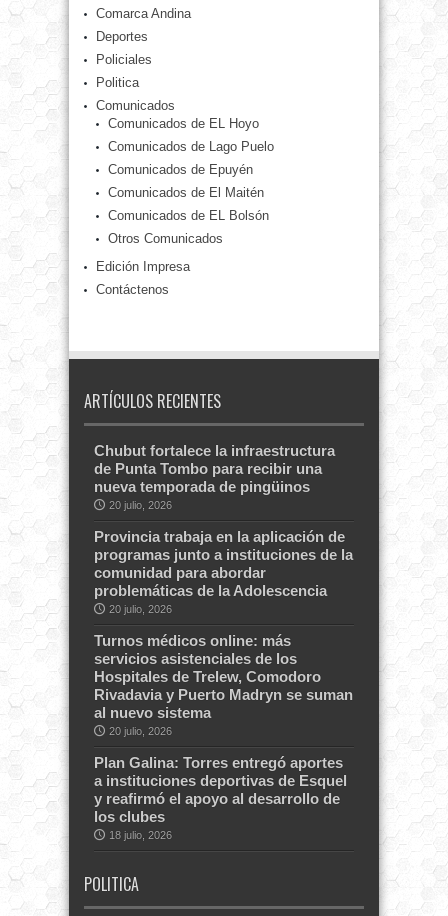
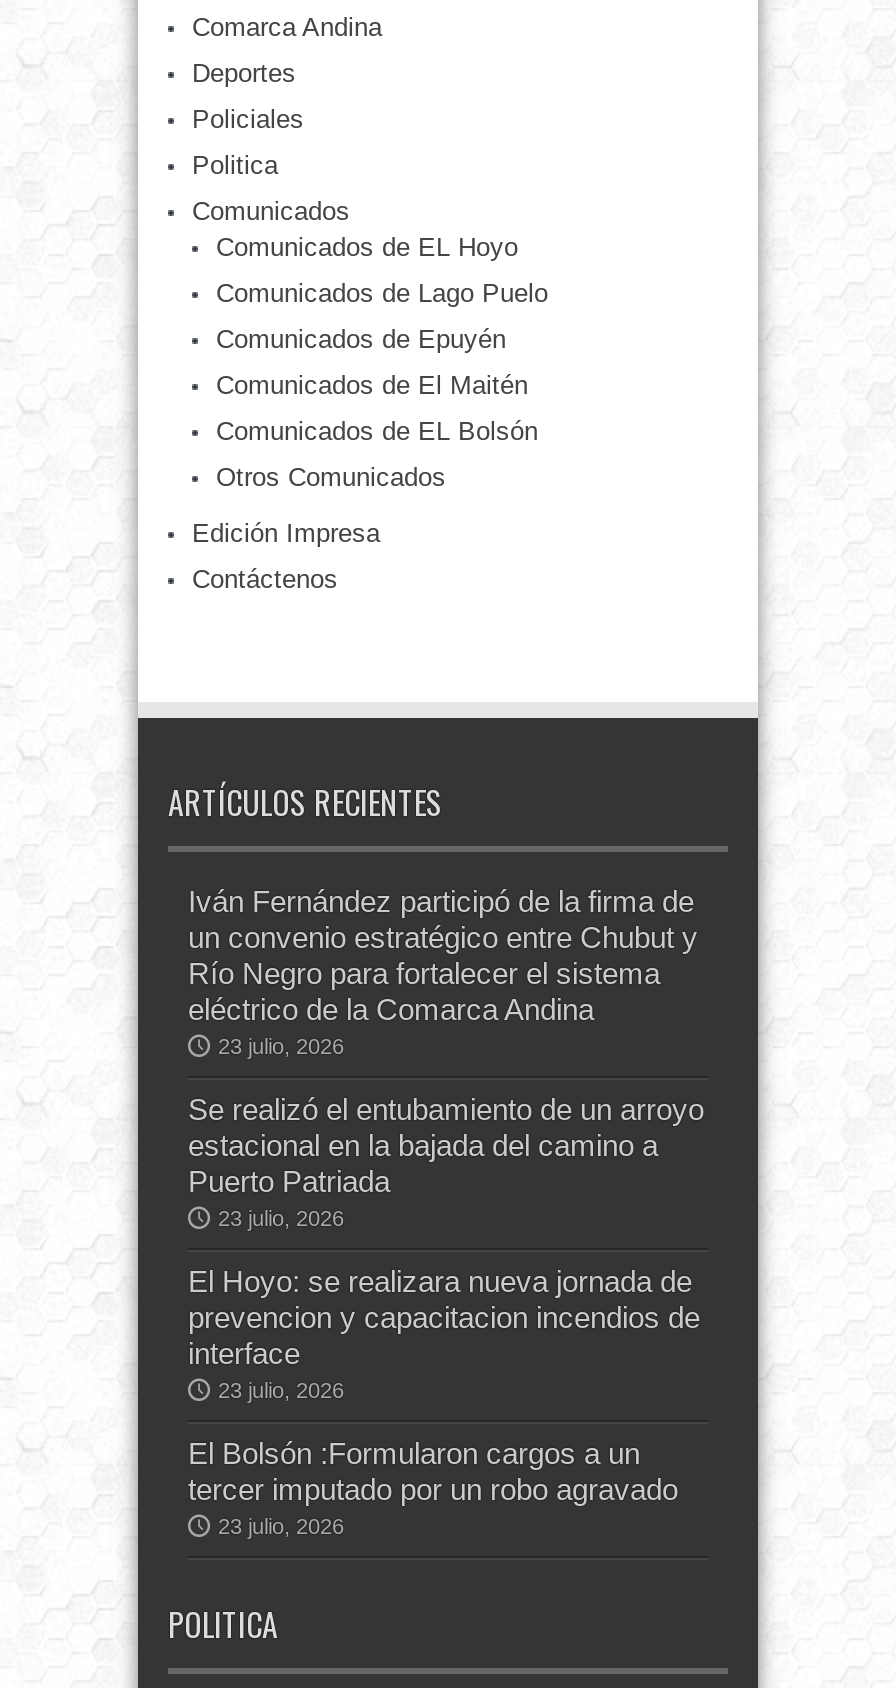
- Chubut fortalece la infraestructura
- de Punta Tombo para recibir una
- nueva temporada de pingüinos
- 20 julio, 2026
+ Iván Fernández participó de la firma de
+ un convenio estratégico entre Chubut y
+ Río Negro para fortalecer el sistema
+ eléctrico de la Comarca Andina
+ 23 julio, 2026

- Provincia trabaja en la aplicación de
- programas junto a instituciones de la
- comunidad para abordar
- problemáticas de la Adolescencia
- 20 julio, 2026
+ Se realizó el entubamiento de un arroyo
+ estacional en la bajada del camino a
+ Puerto Patriada
+ 23 julio, 2026

- Turnos médicos online: más
- servicios asistenciales de los
- Hospitales de Trelew, Comodoro
- Rivadavia y Puerto Madryn se suman
- al nuevo sistema
- 20 julio, 2026
+ El Hoyo: se realizara nueva jornada de
+ prevencion y capacitacion incendios de
+ interface
+ 23 julio, 2026

- Plan Galina: Torres entregó aportes
- a instituciones deportivas de Esquel
- y reafirmó el apoyo al desarrollo de
- los clubes
- 18 julio, 2026
+ El Bolsón :Formularon cargos a un
+ tercer imputado por un robo agravado
+ 23 julio, 2026
